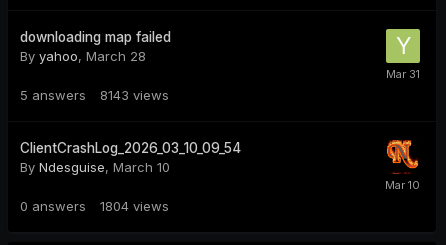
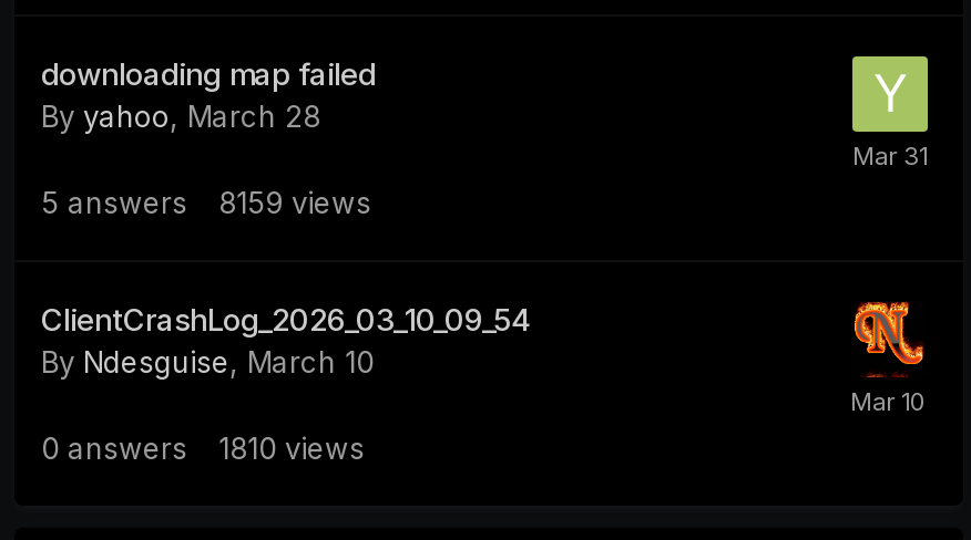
- 5 answers 8143 views
+ 5 answers 8159 views

- 0 answers 1804 views
+ 0 answers 1810 views
